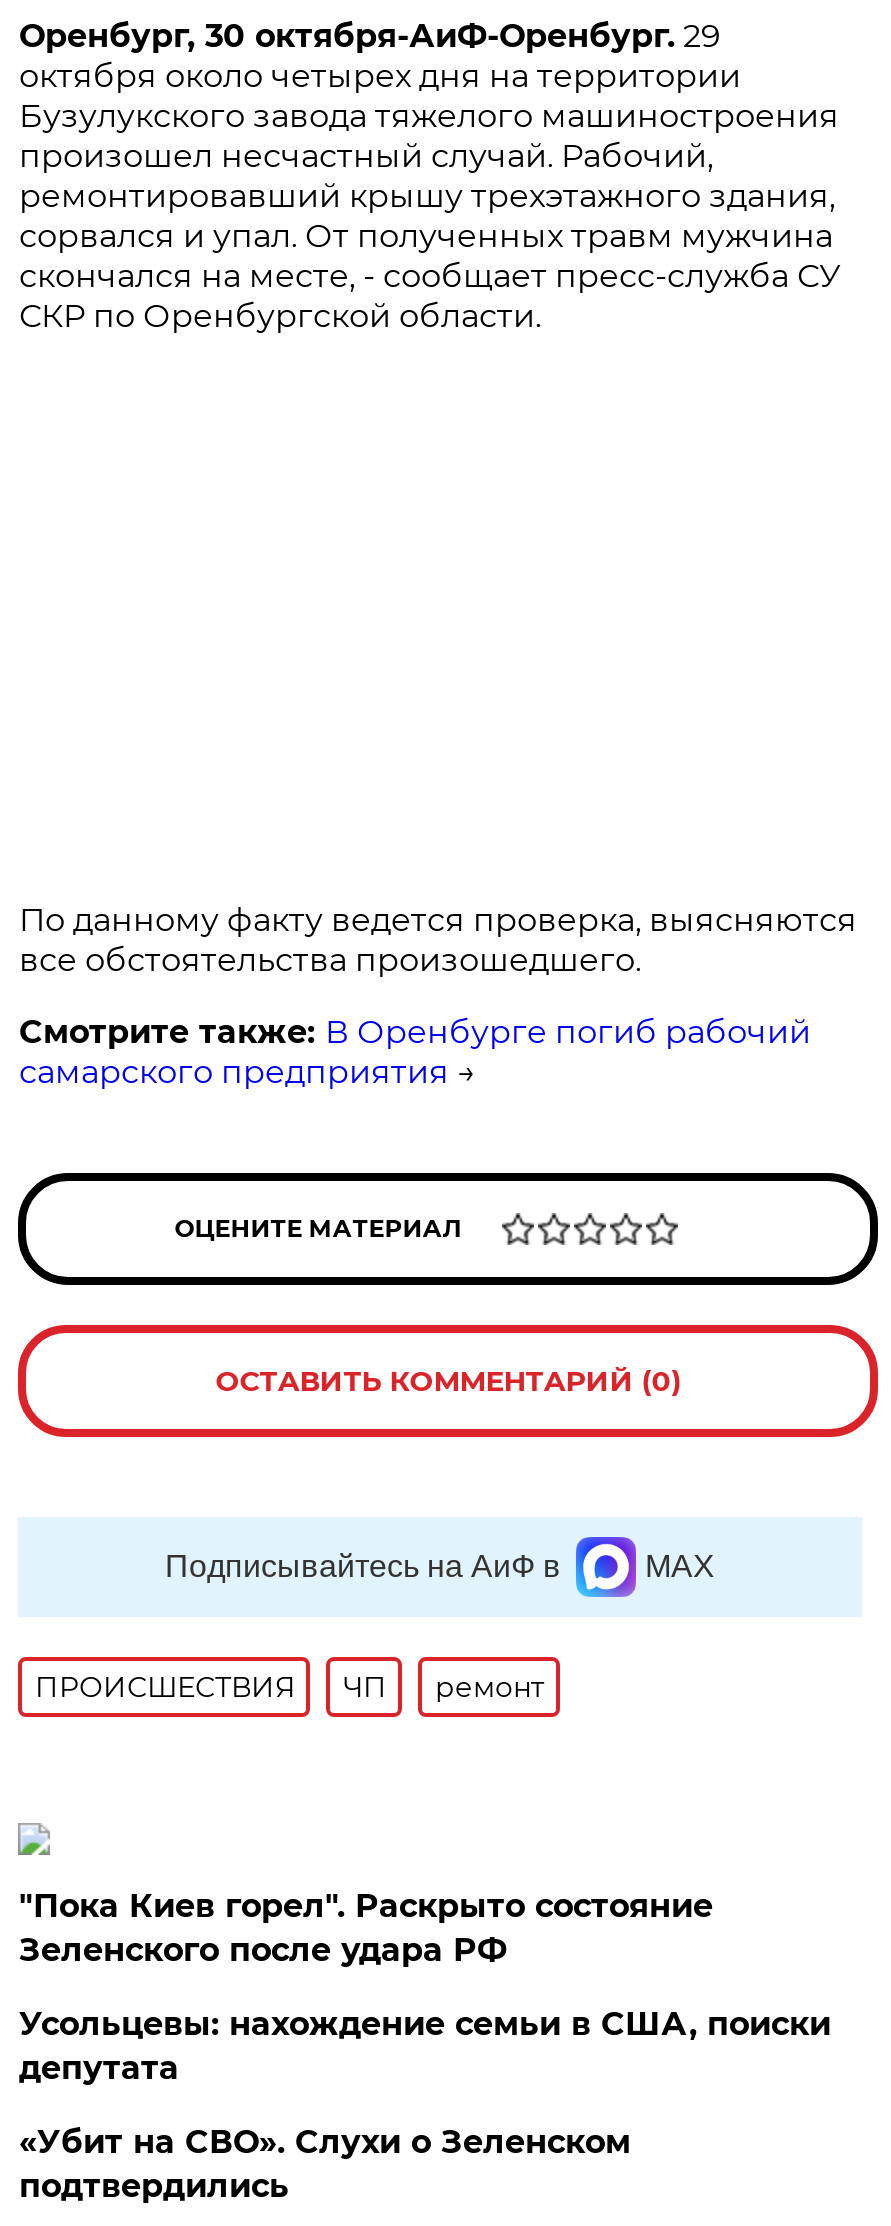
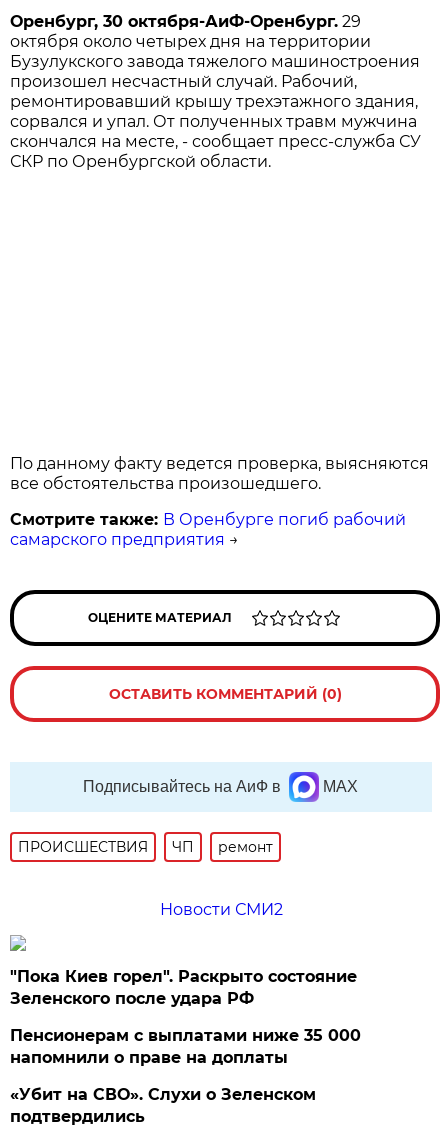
+ Новости СМИ2

- Усольцевы: нахождение семьи в США, поиски
- депутата
+ Пенсионерам с выплатами ниже 35 000
+ напомнили о праве на доплаты
